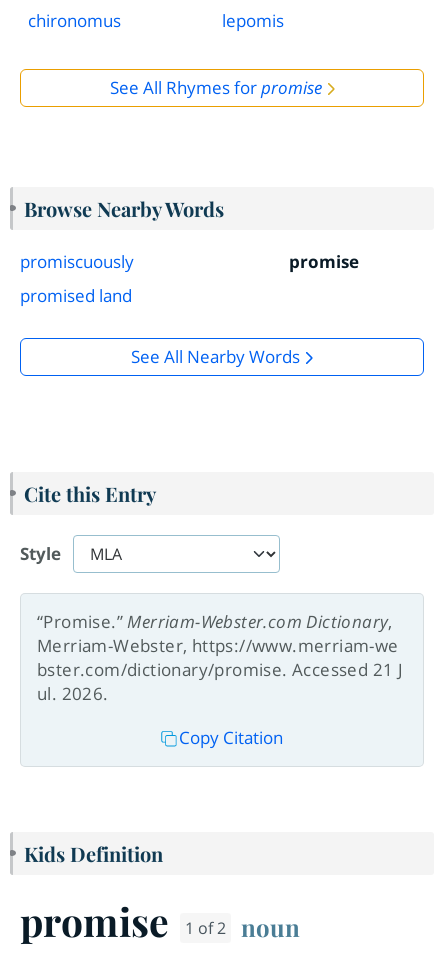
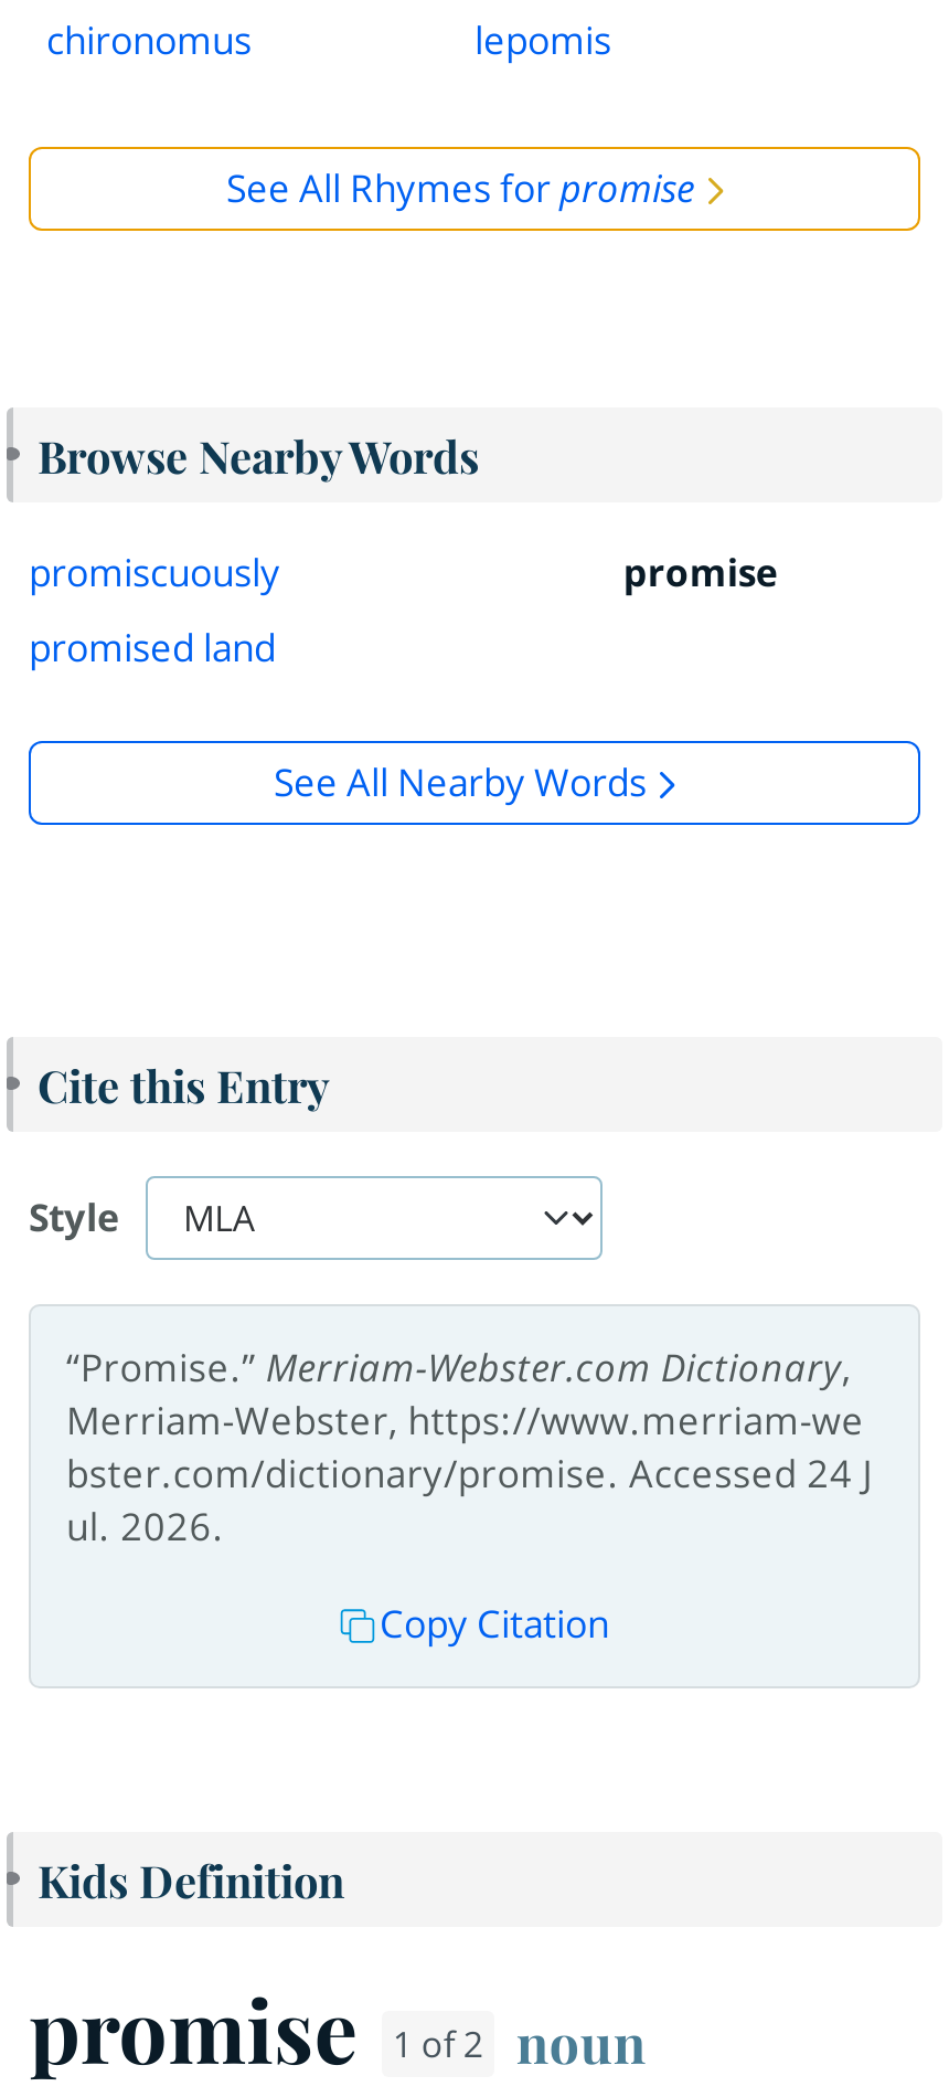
- bster.com/dictionary/promise. Accessed 21 J
+ bster.com/dictionary/promise. Accessed 24 J
